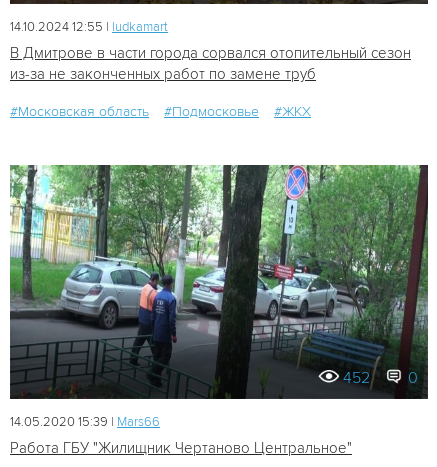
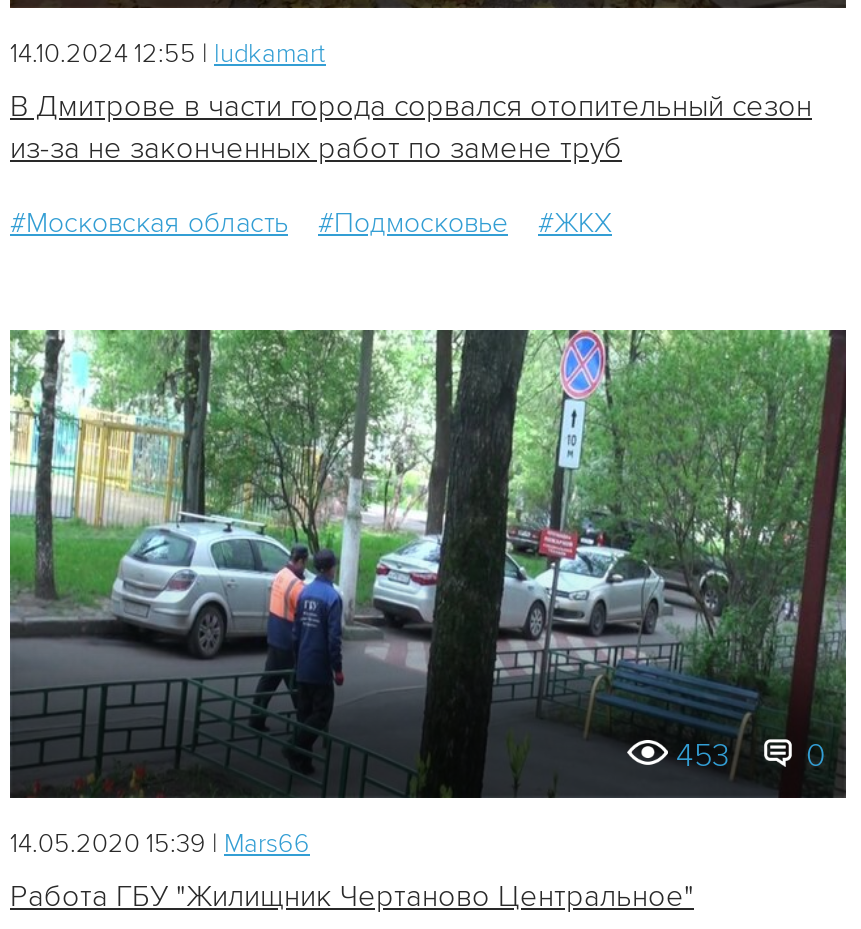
- 452 0
+ 453 0
